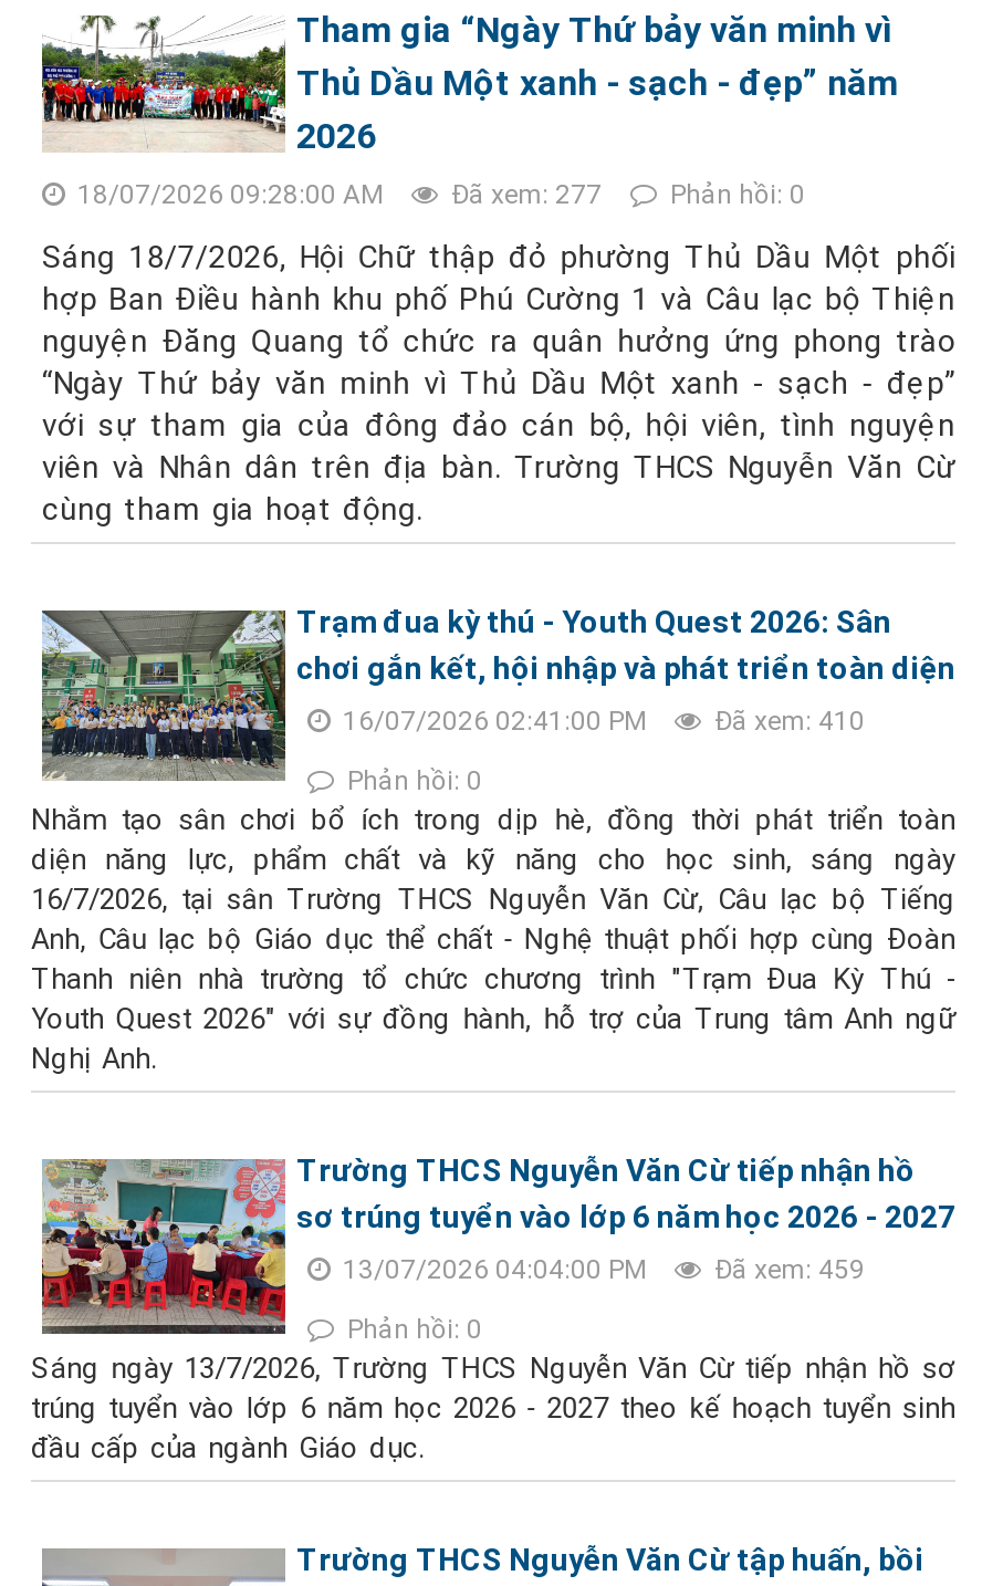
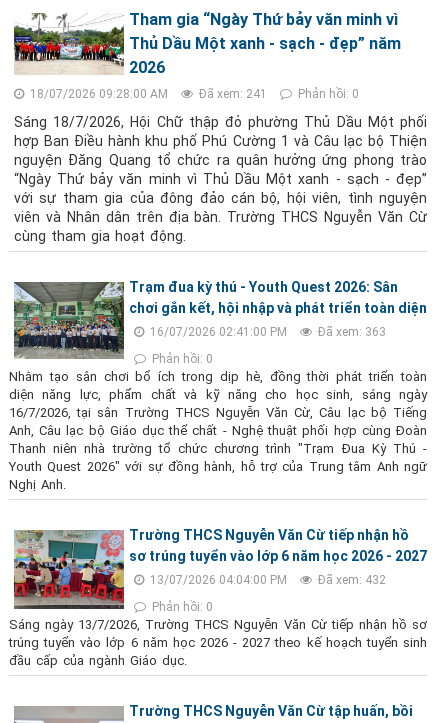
- 18/07/2026 09:28:00 AM Đã xem: 277 Phản hồi: 0
+ 18/07/2026 09:28:00 AM Đã xem: 241 Phản hồi: 0

- 16/07/2026 02:41:00 PM Đã xem: 410
+ 16/07/2026 02:41:00 PM Đã xem: 363

- 13/07/2026 04:04:00 PM Đã xem: 459
+ 13/07/2026 04:04:00 PM Đã xem: 432
